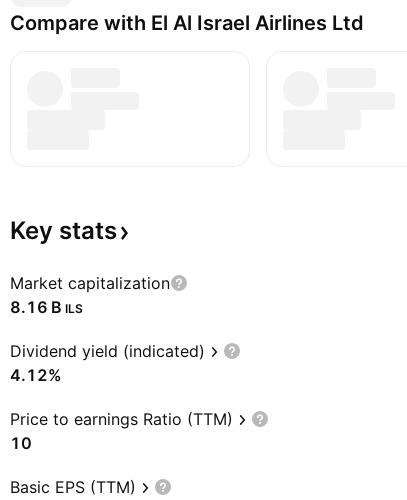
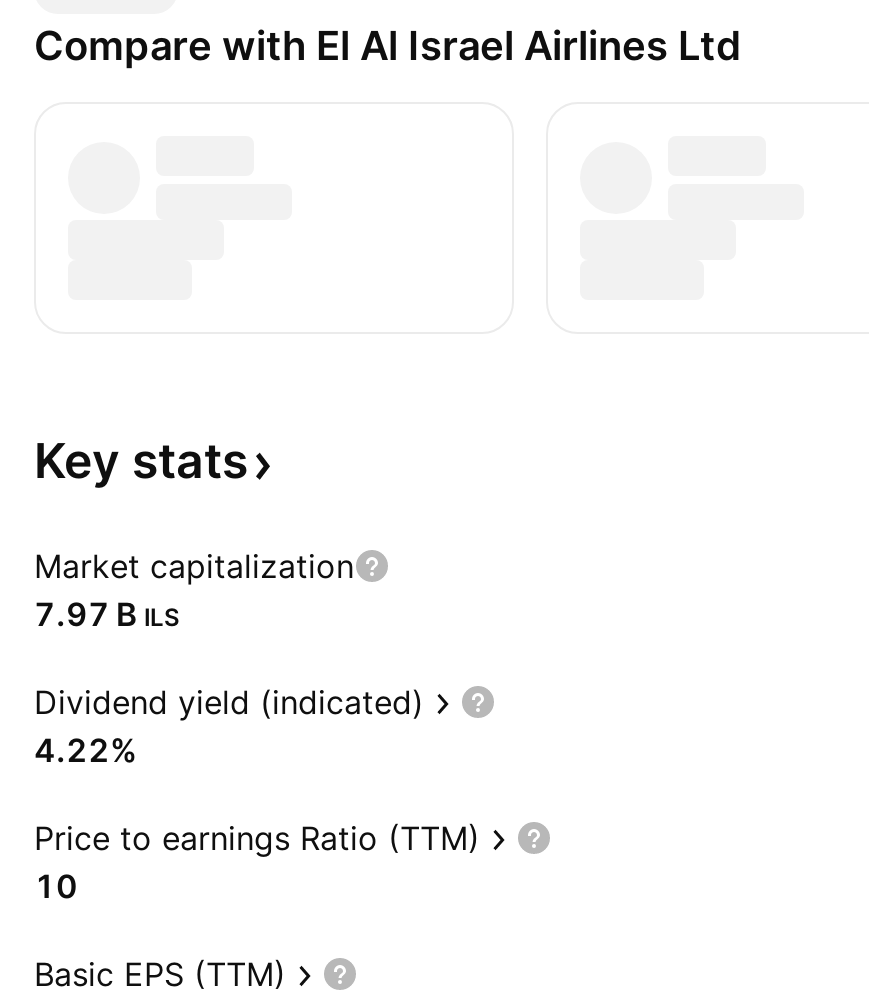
- 8.16 B ILS
+ 7.97 B ILS

- 4.12%
+ 4.22%
